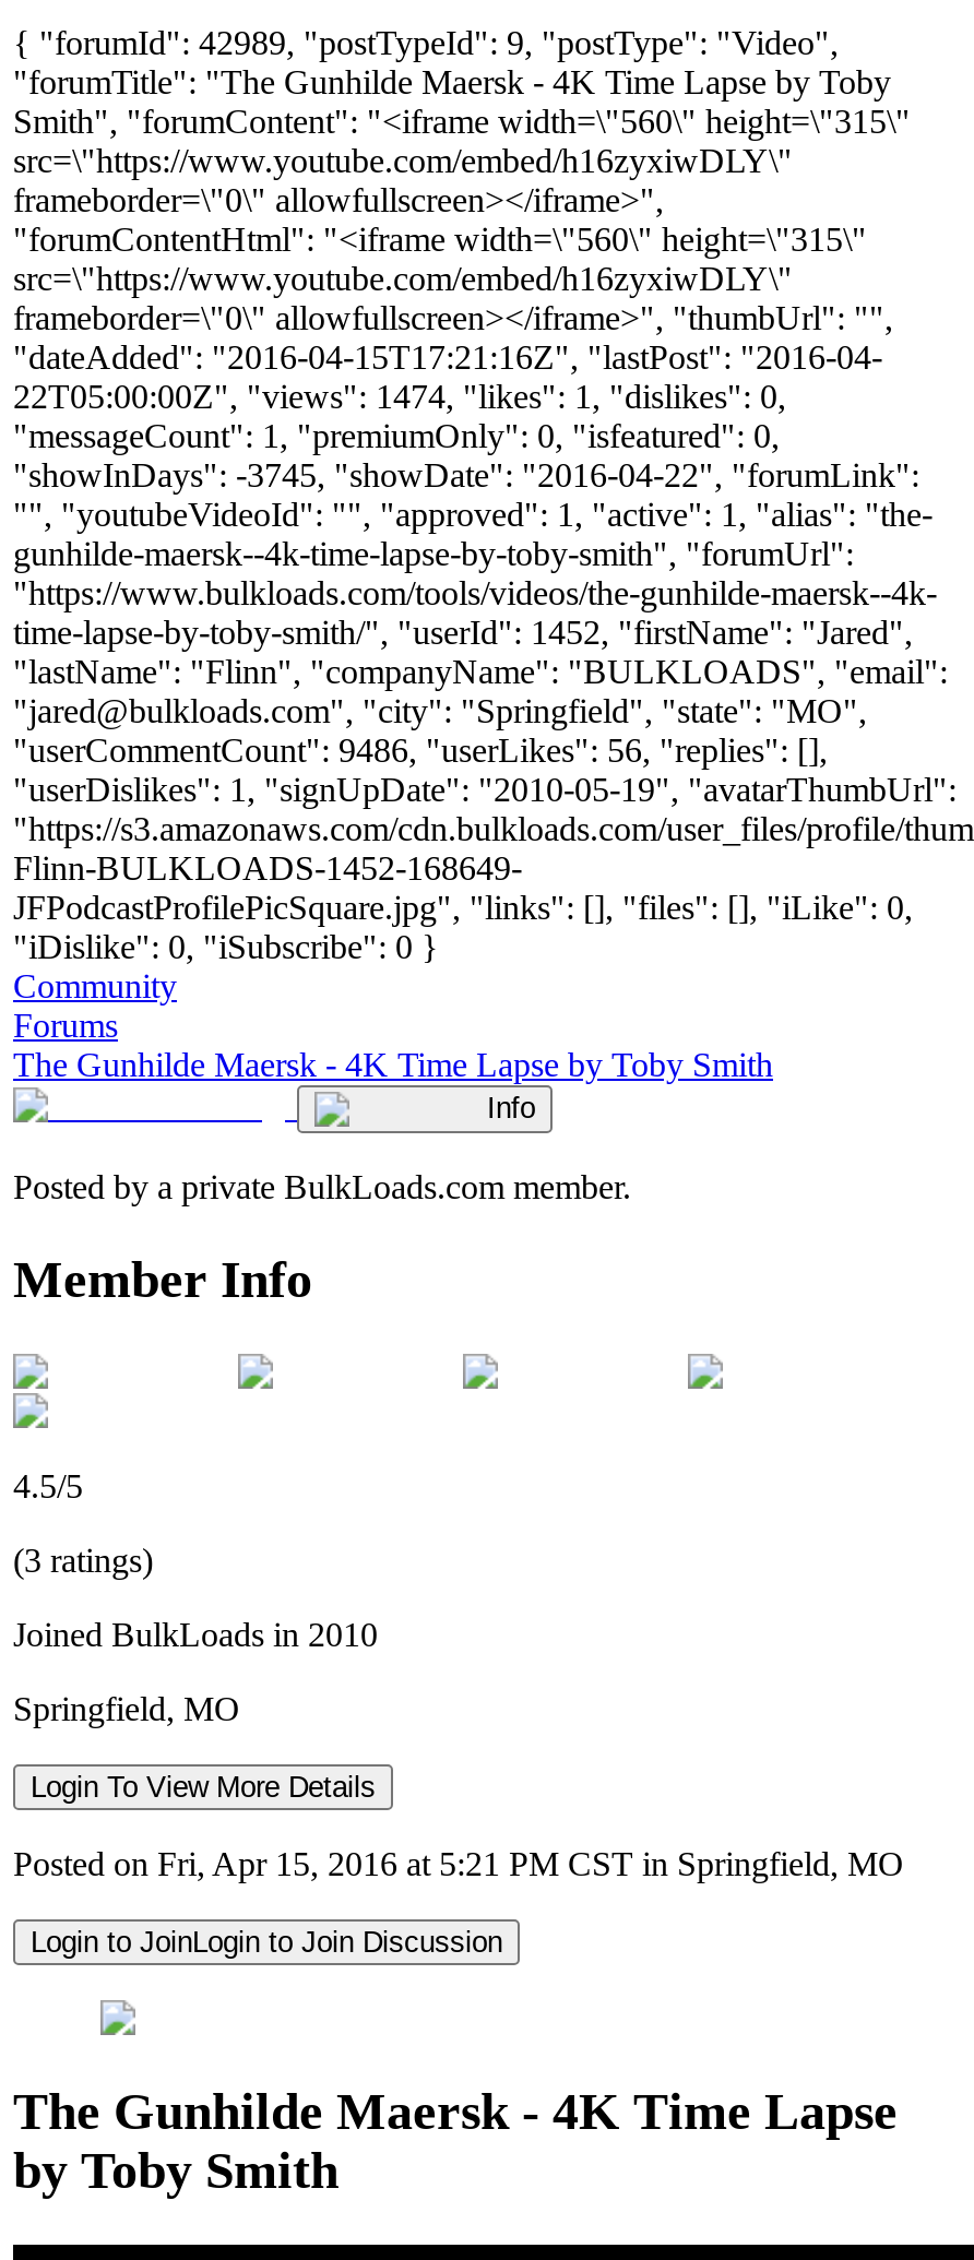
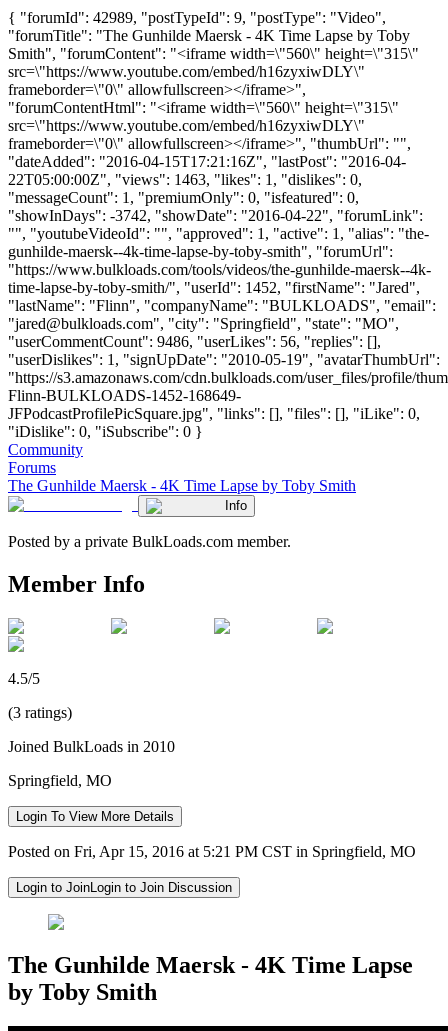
- 22T05:00:00Z", "views": 1474, "likes": 1, "dislikes": 0,
+ 22T05:00:00Z", "views": 1463, "likes": 1, "dislikes": 0,

- "showInDays": -3745, "showDate": "2016-04-22", "forumLink":
+ "showInDays": -3742, "showDate": "2016-04-22", "forumLink":
